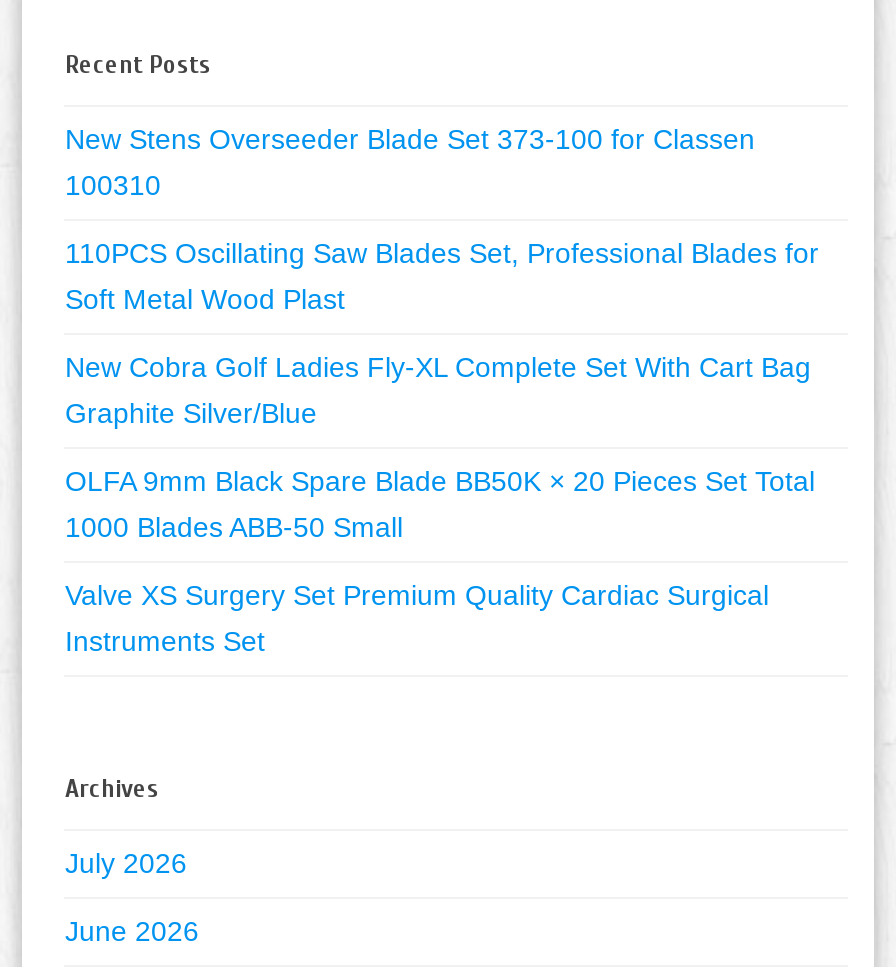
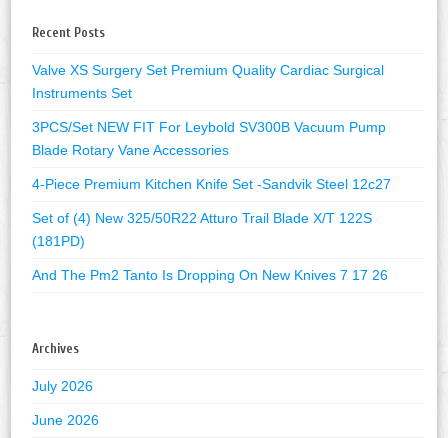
- New Stens Overseeder Blade Set 373-100 for Classen
- 100310
- 110PCS Oscillating Saw Blades Set, Professional Blades for
- Soft Metal Wood Plast
- New Cobra Golf Ladies Fly-XL Complete Set With Cart Bag
- Graphite Silver/Blue
- OLFA 9mm Black Spare Blade BB50K × 20 Pieces Set Total
- 1000 Blades ABB-50 Small

moved up: Valve XS Surgery Set Premium Quality Cardiac Surgical | Instruments Set

+ 3PCS/Set NEW FIT For Leybold SV300B Vacuum Pump
+ Blade Rotary Vane Accessories
+ 4-Piece Premium Kitchen Knife Set -Sandvik Steel 12c27
+ Set of (4) New 325/50R22 Atturo Trail Blade X/T 122S
+ (181PD)
+ And The Pm2 Tanto Is Dropping On New Knives 7 17 26
